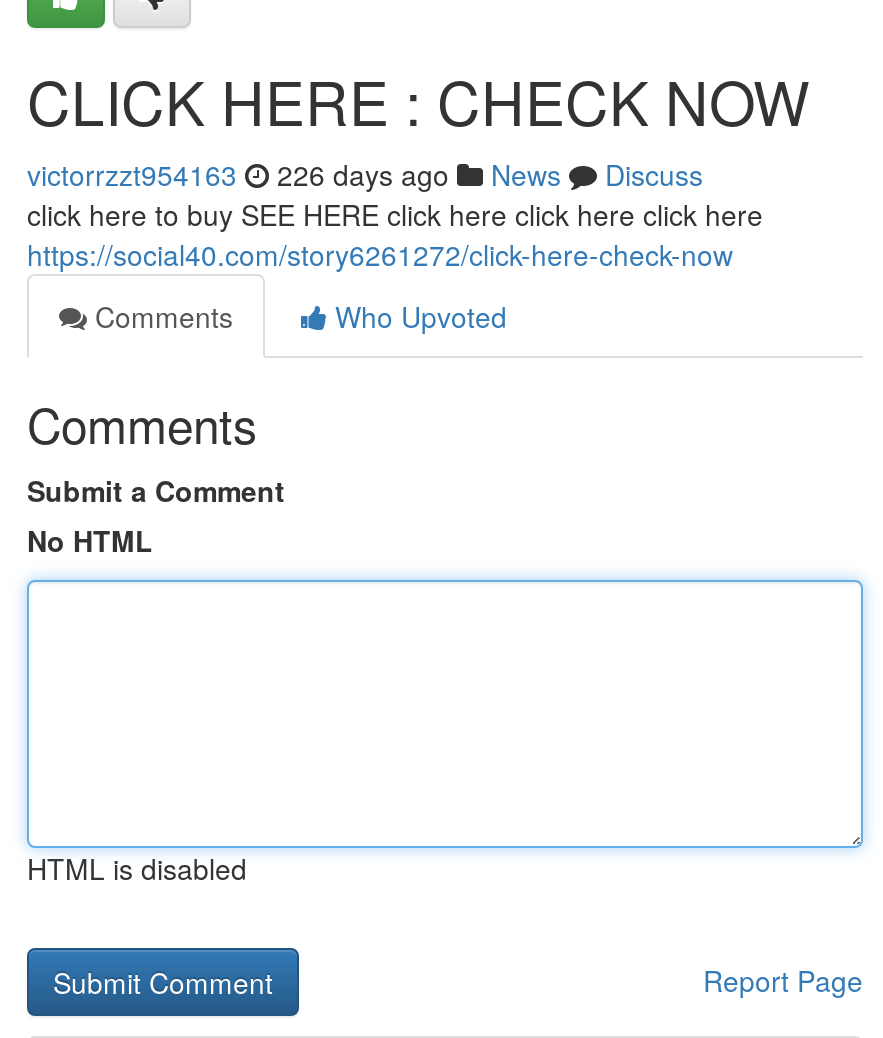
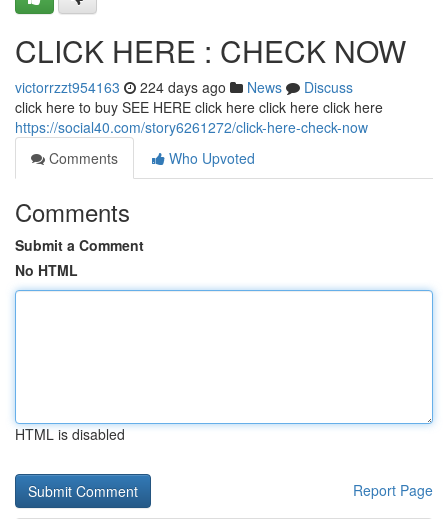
- victorrzzt954163 226 days ago News Discuss
+ victorrzzt954163 224 days ago News Discuss
